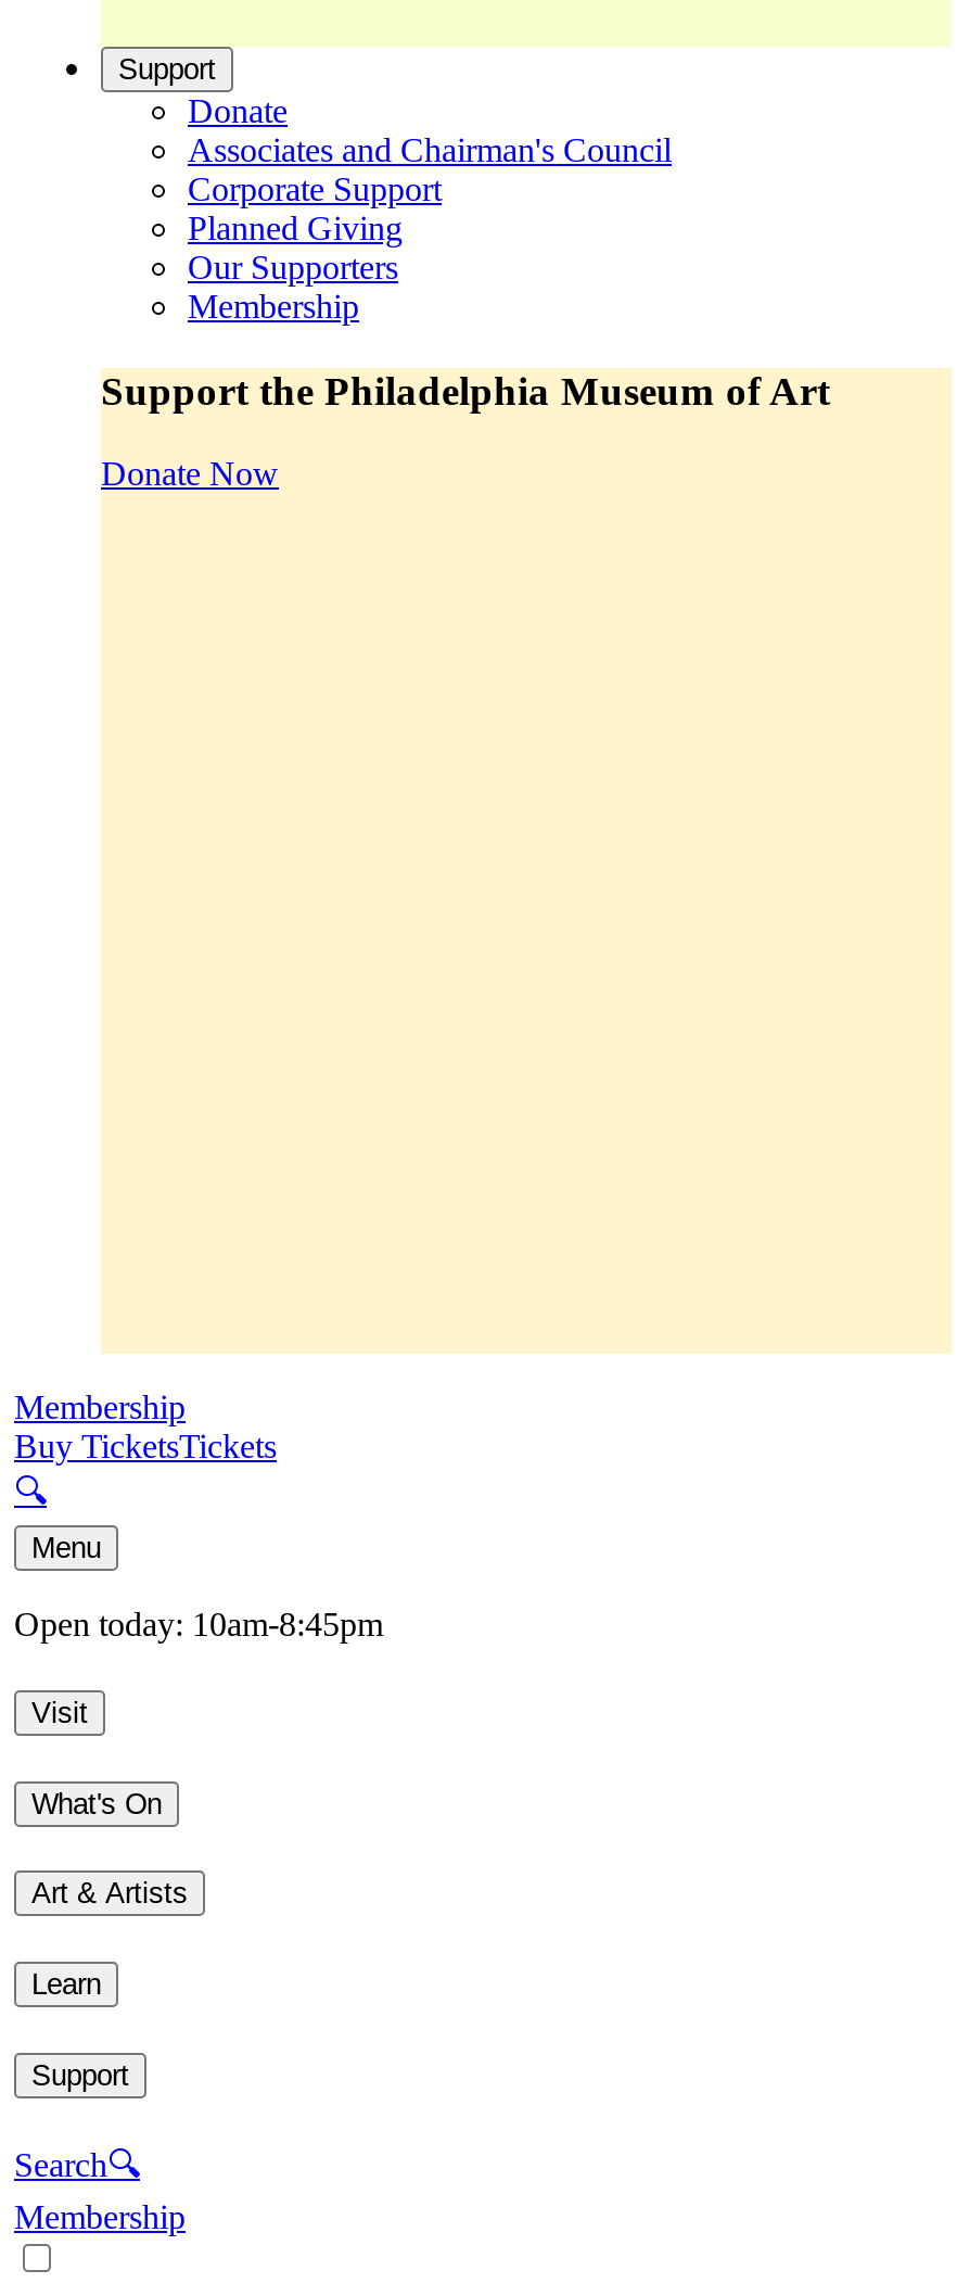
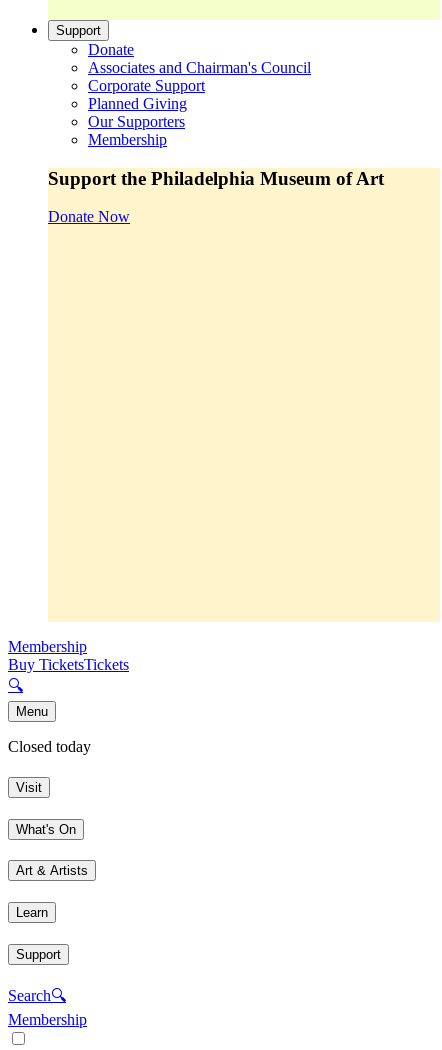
- Open today: 10am-8:45pm
+ Closed today
